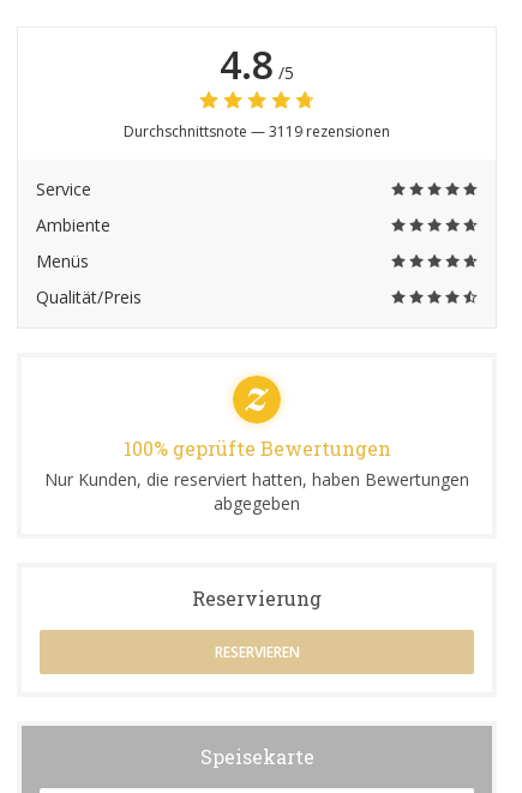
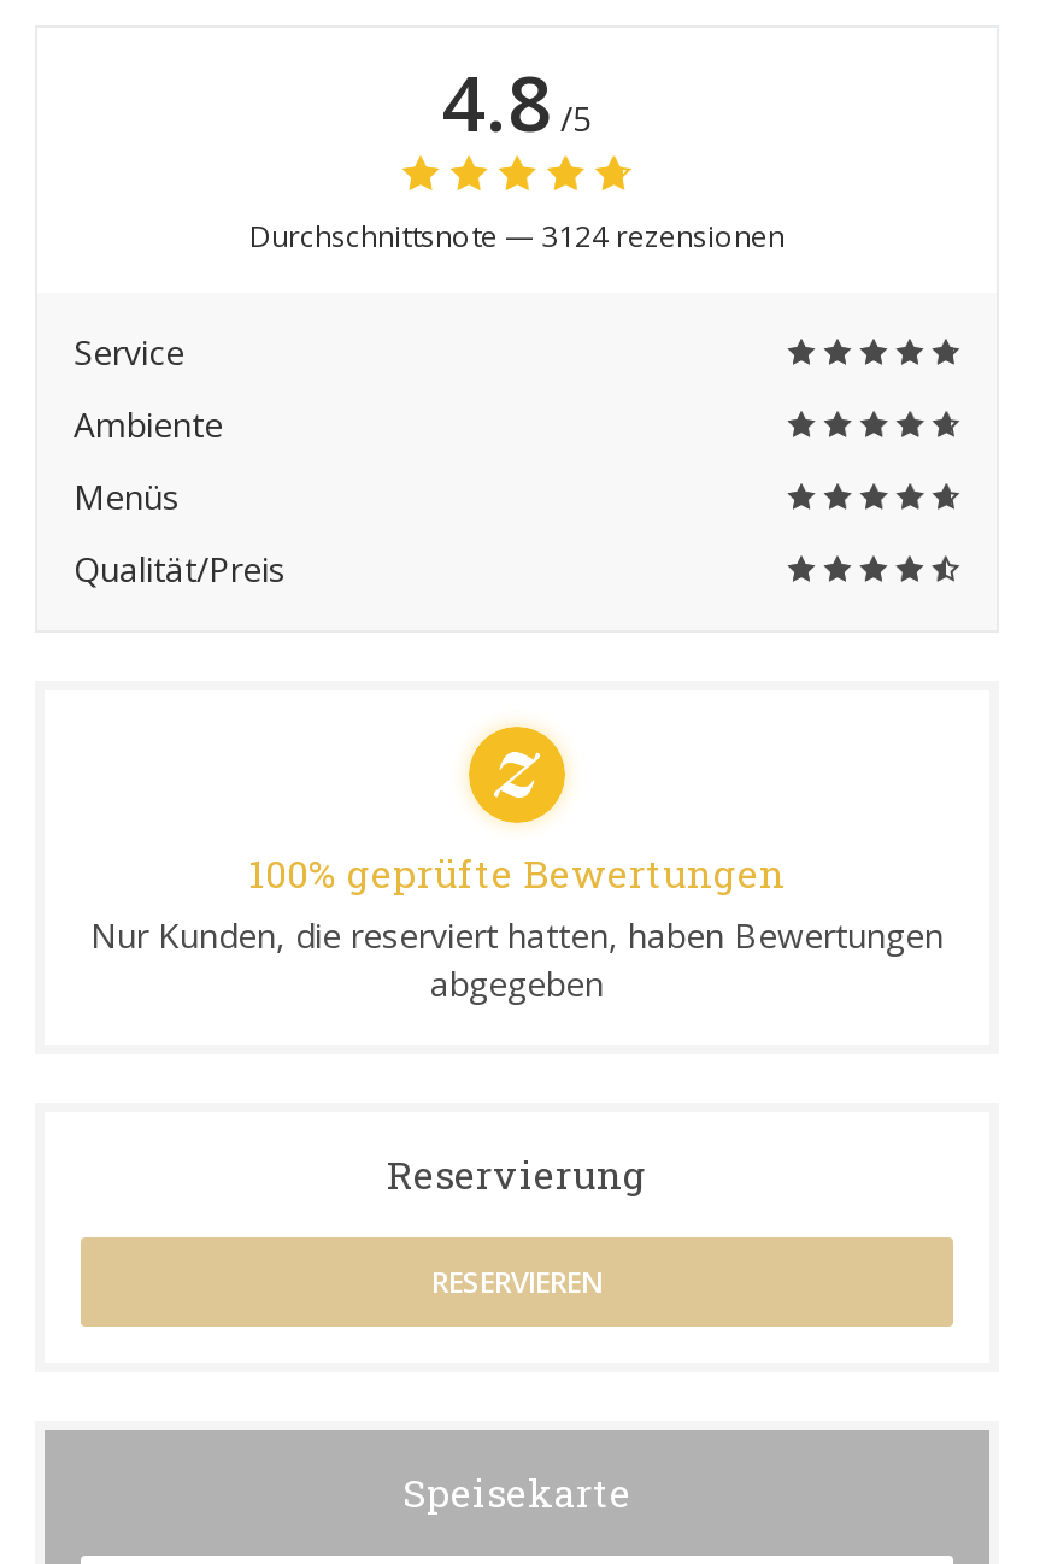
- Durchschnittsnote — 3119 rezensionen
+ Durchschnittsnote — 3124 rezensionen
